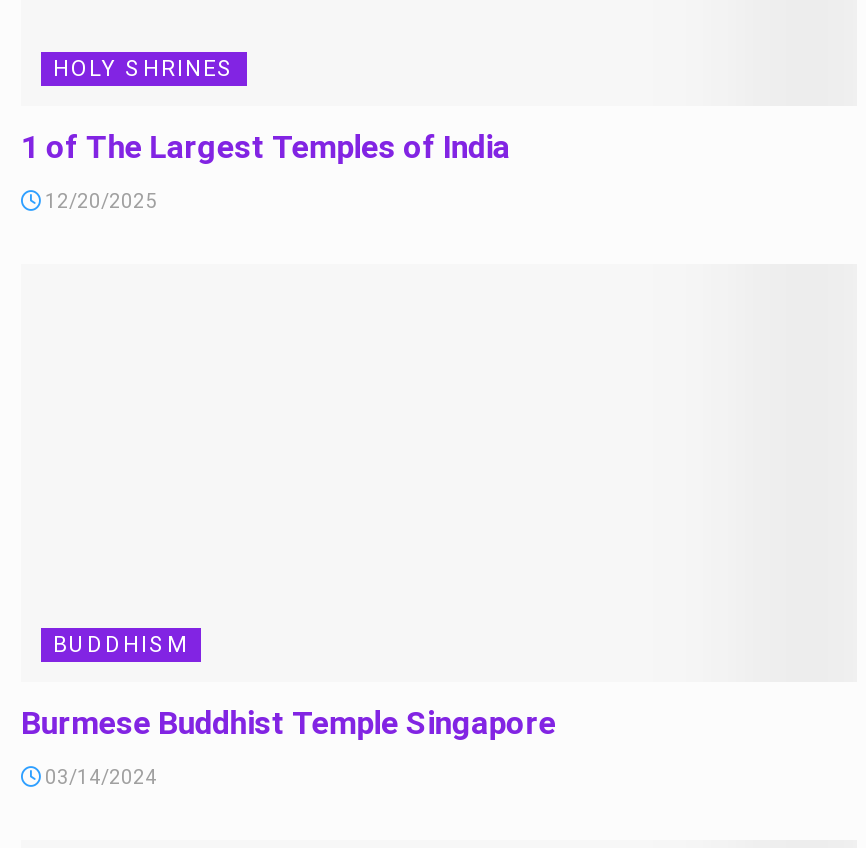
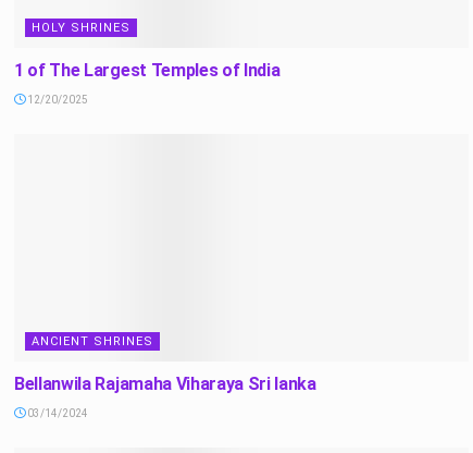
- BUDDHISM
+ ANCIENT SHRINES

- Burmese Buddhist Temple Singapore
+ Bellanwila Rajamaha Viharaya Sri lanka
